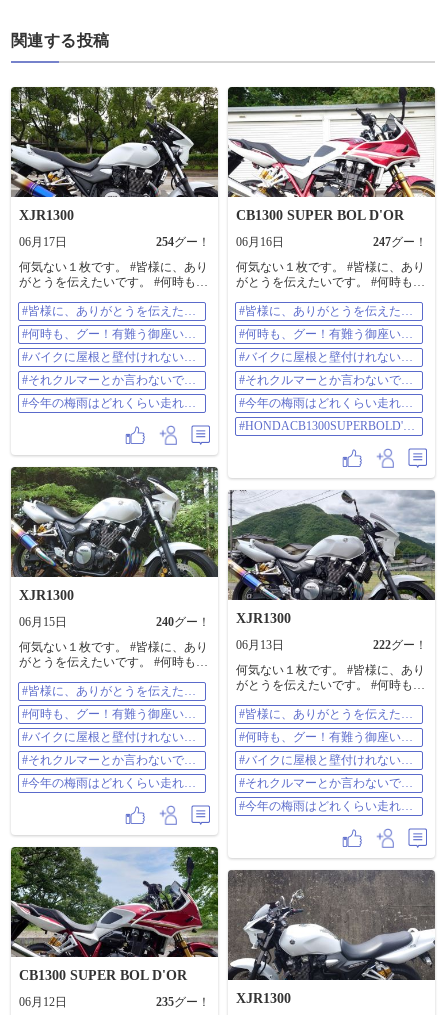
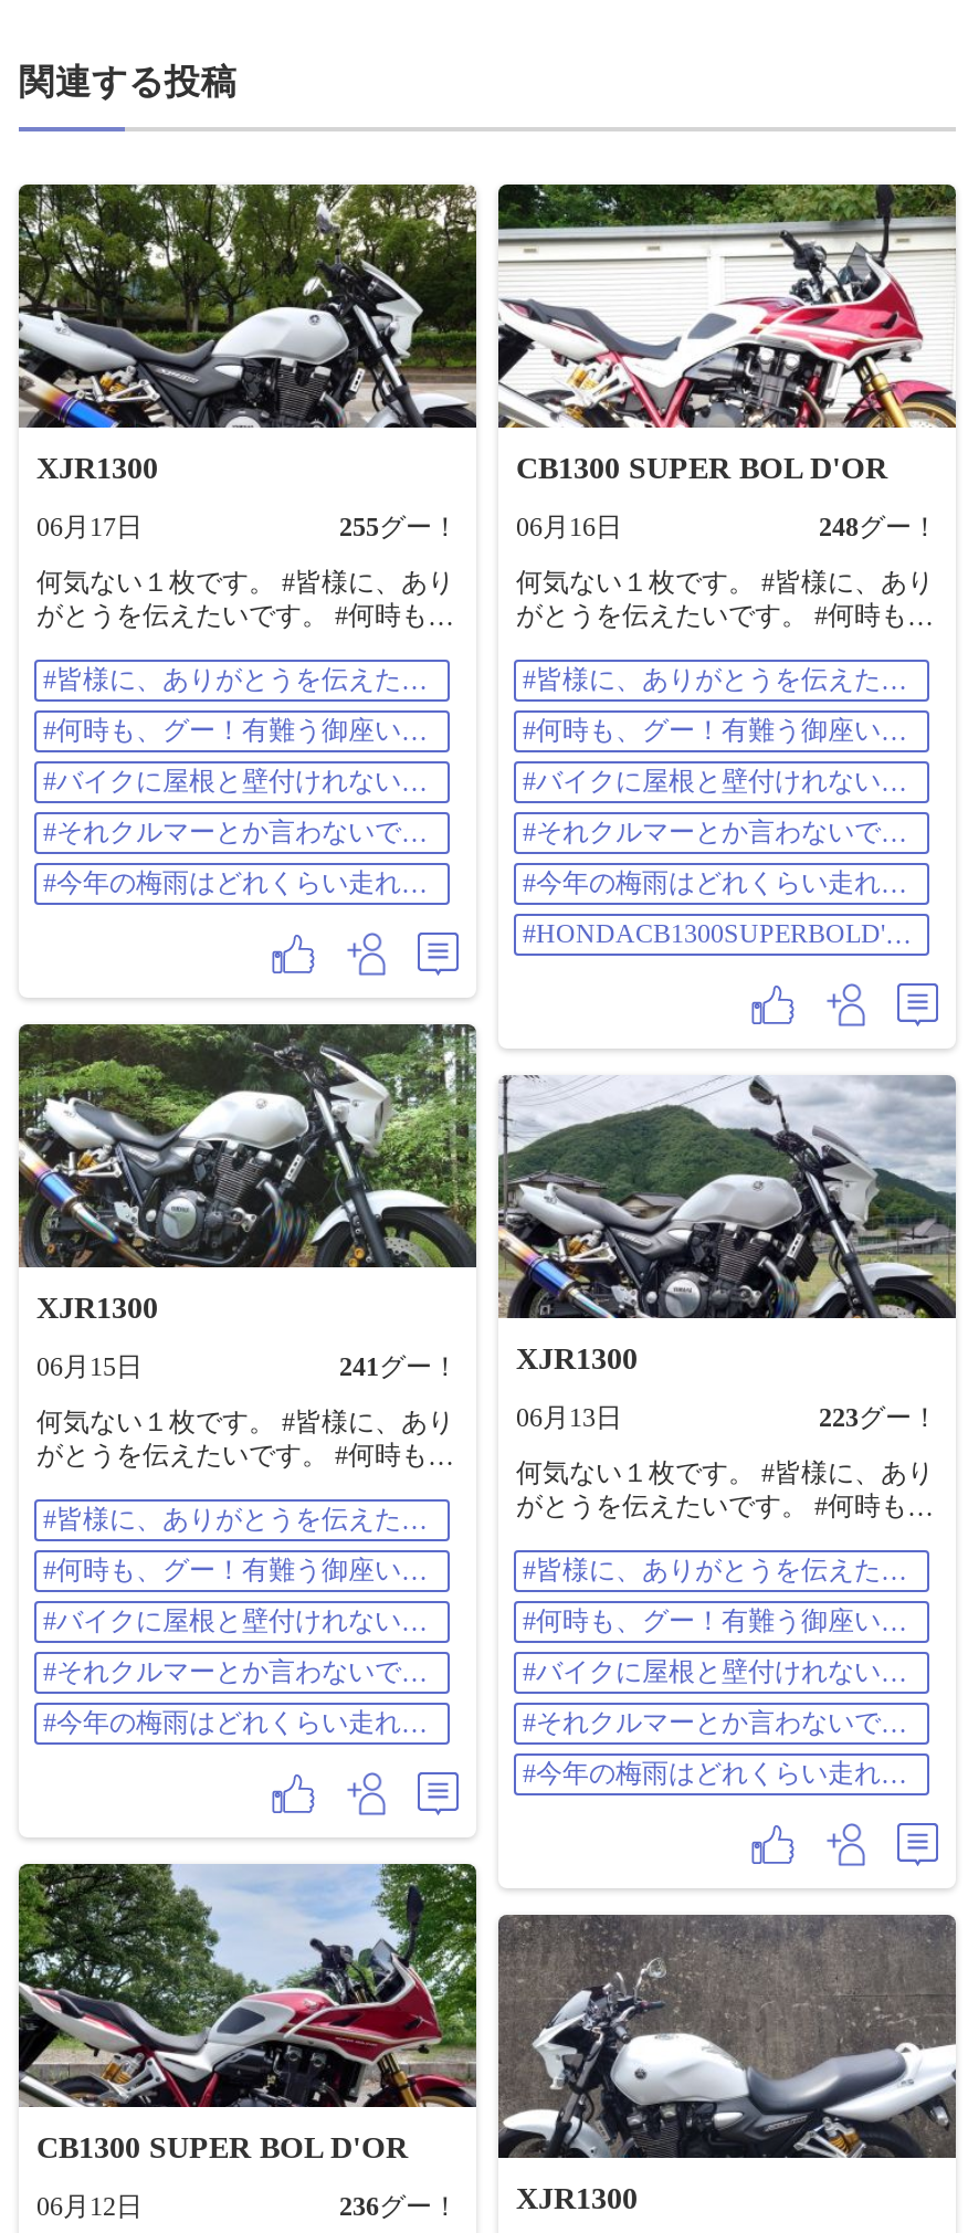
- 254グー！ 06月16日
+ 255グー！ 06月16日

- 247グー！
+ 248グー！

- 240グー！ XJR1300
+ 241グー！ XJR1300

- 222グー！
+ 223グー！

- 235グー！ XJR1300
+ 236グー！ XJR1300
